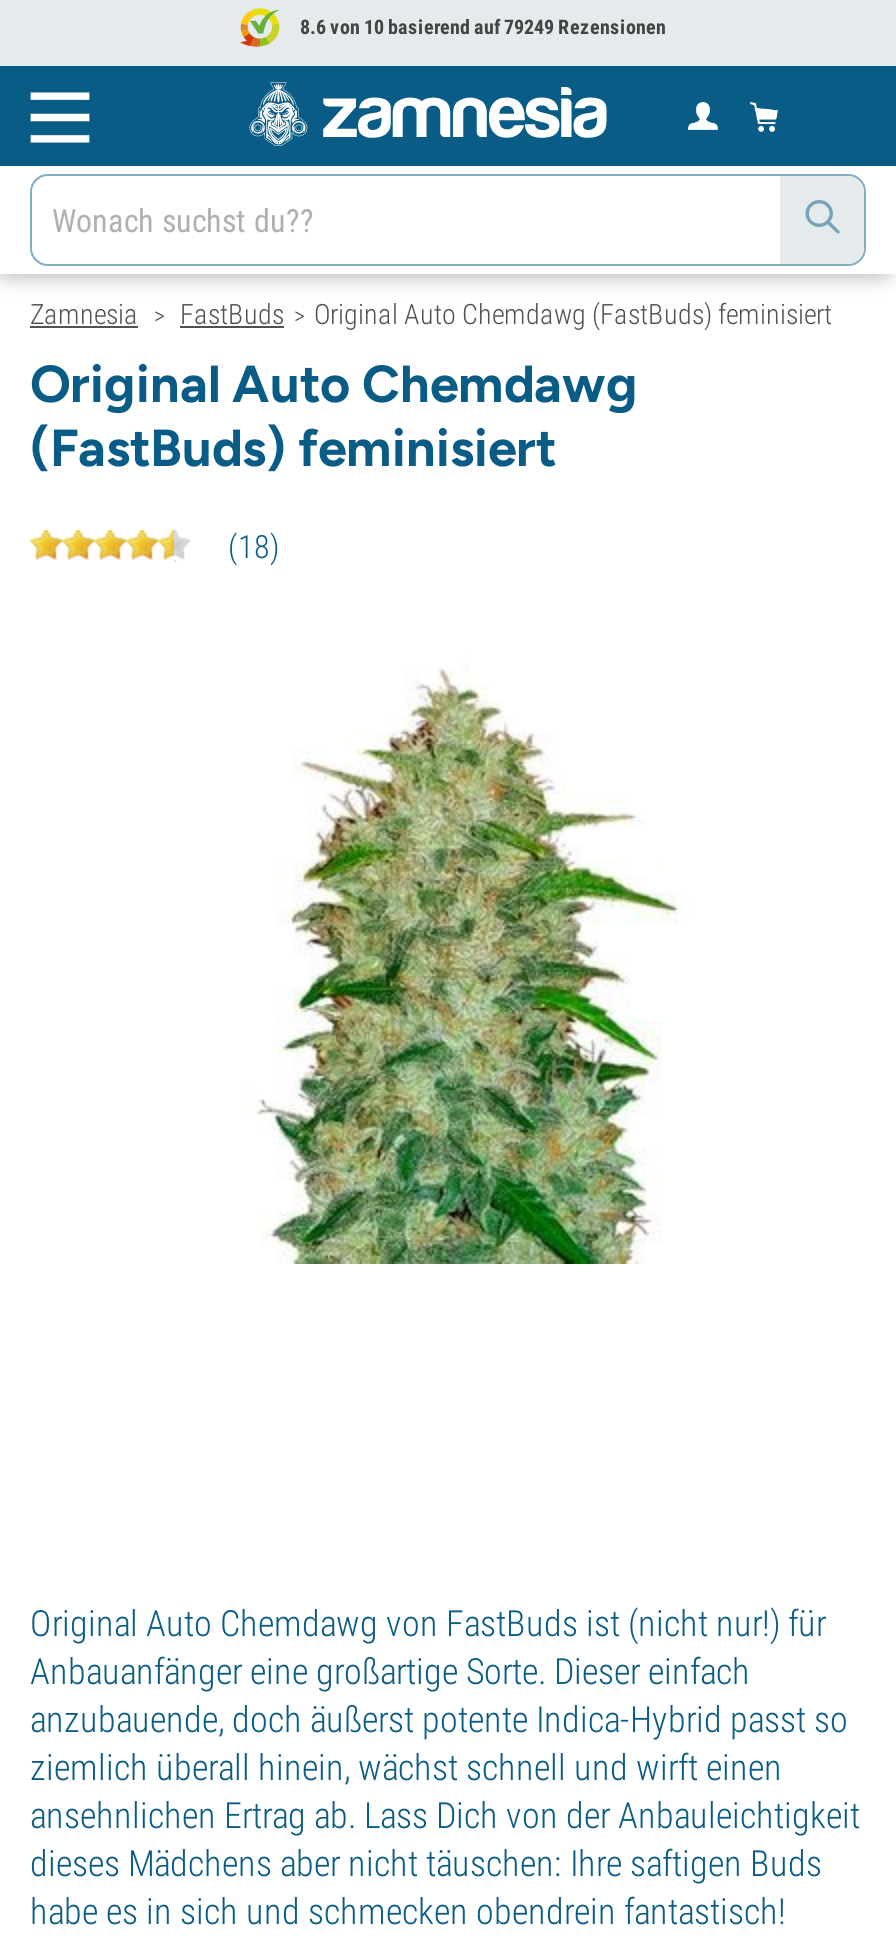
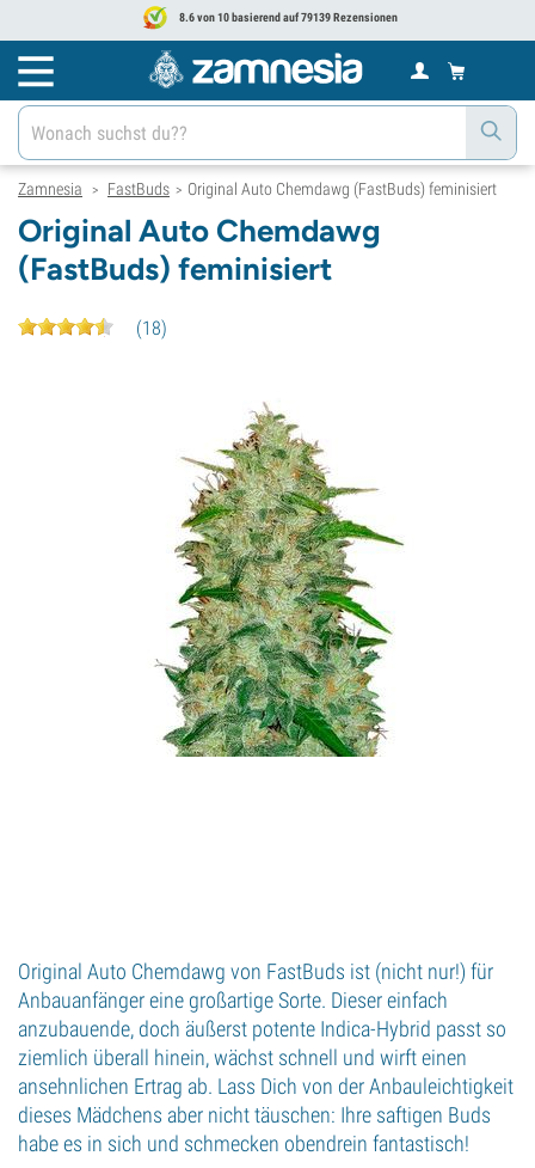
- 8.6 von 10 basierend auf 79249 Rezensionen
+ 8.6 von 10 basierend auf 79139 Rezensionen
